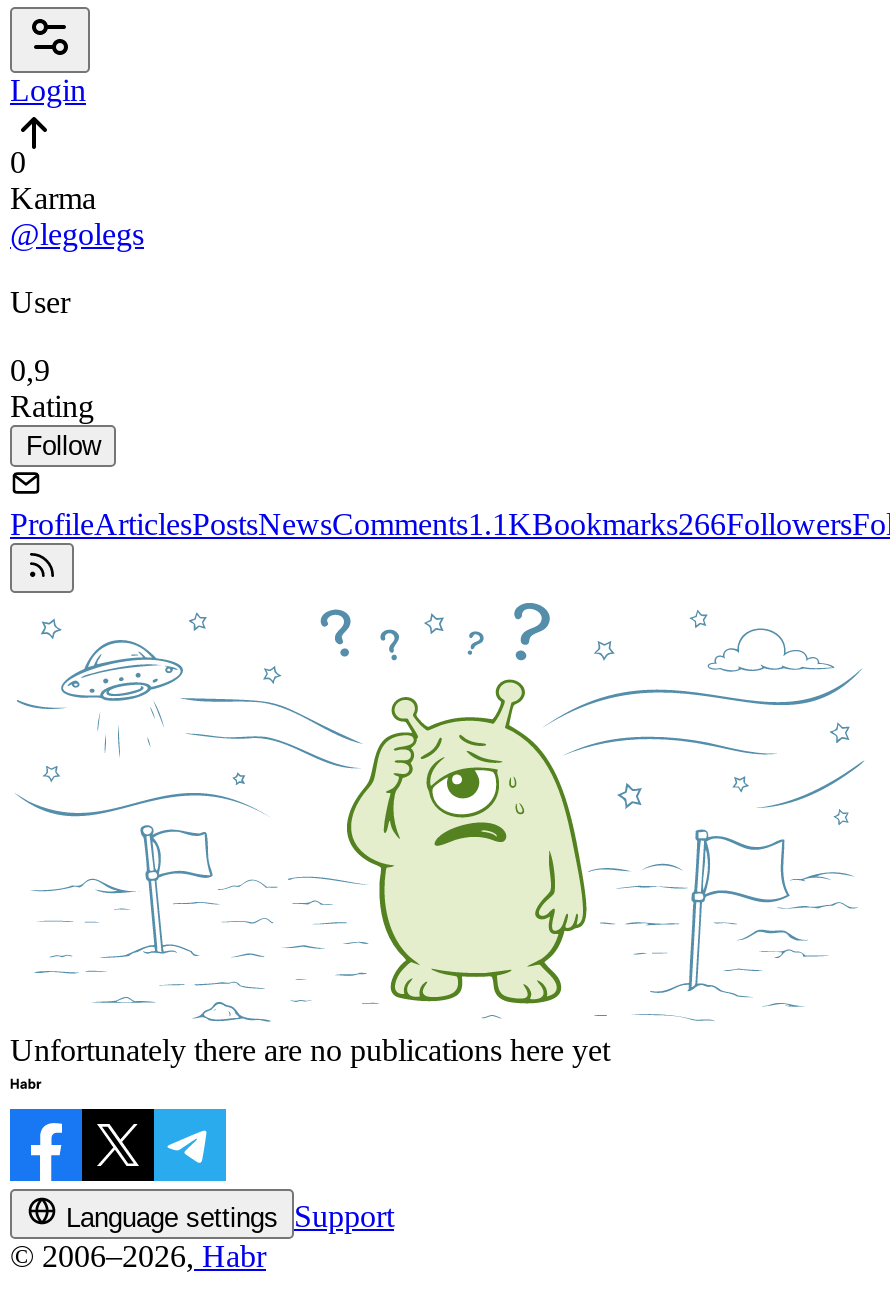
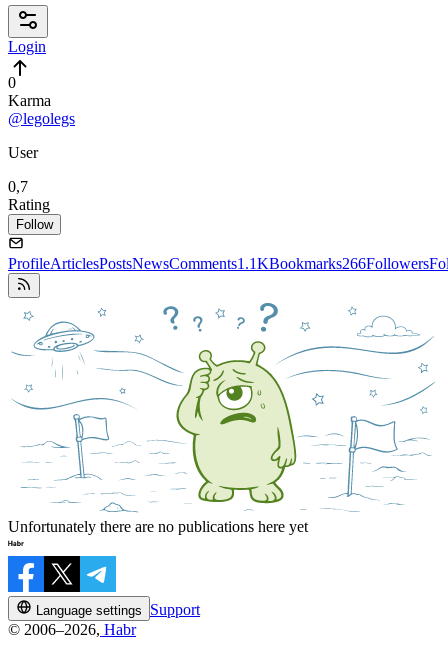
- 0,9
+ 0,7
